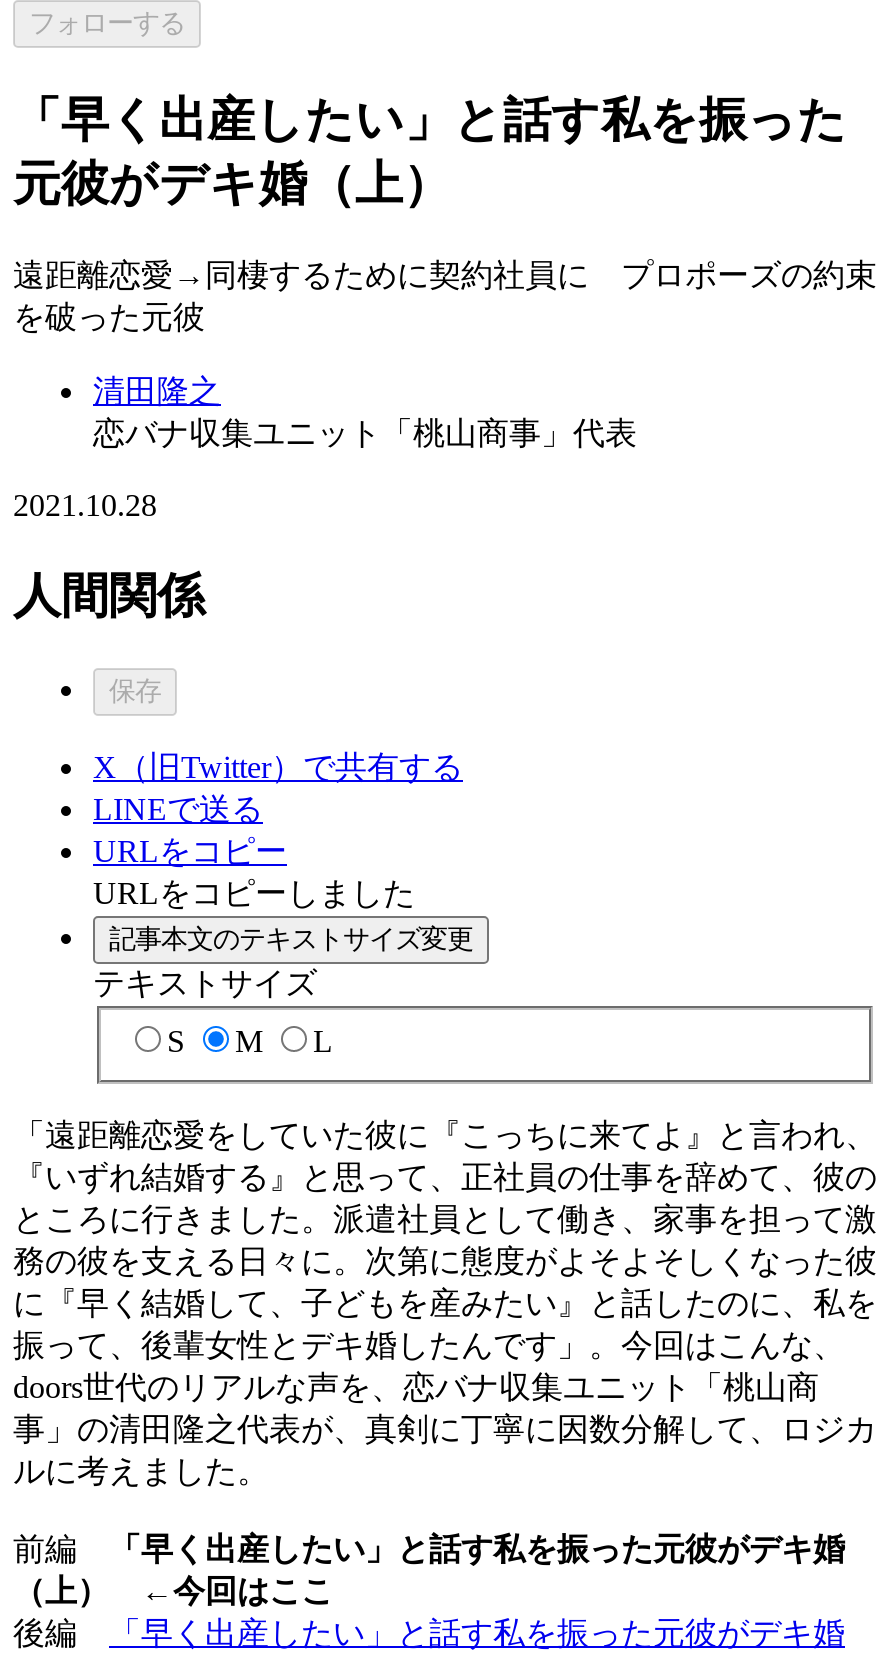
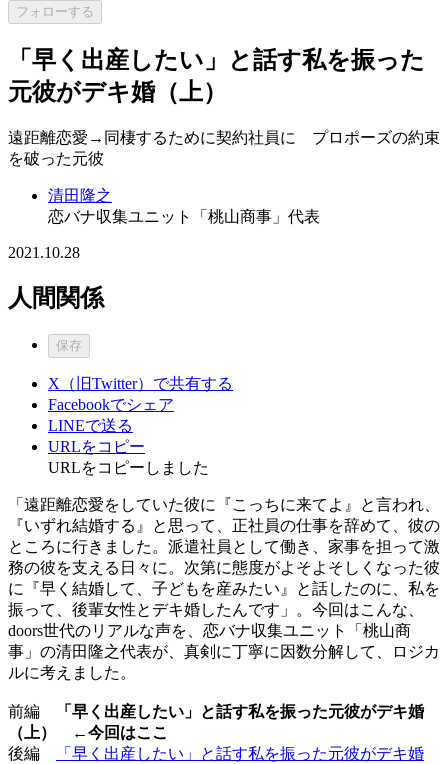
+ Facebookでシェア

moved down: LINEで送る | URLをコピー | URLをコピーしました

- 記事本文のテキストサイズ変更
- テキストサイズ
- S
- M
- L
